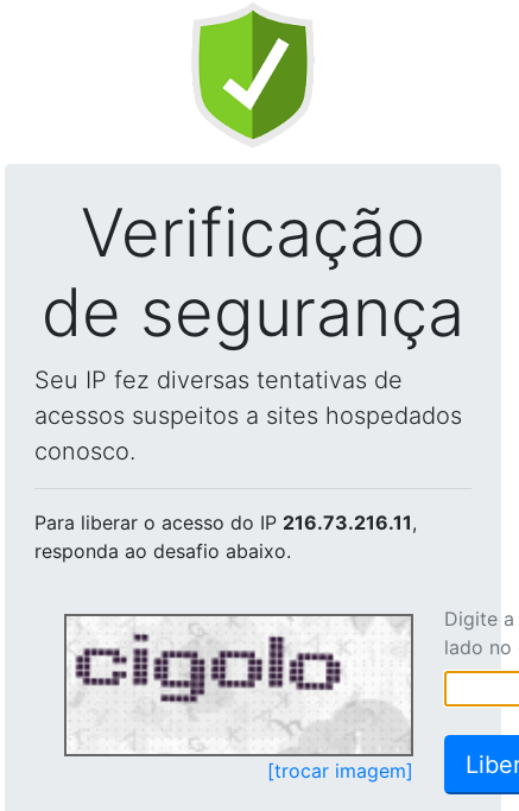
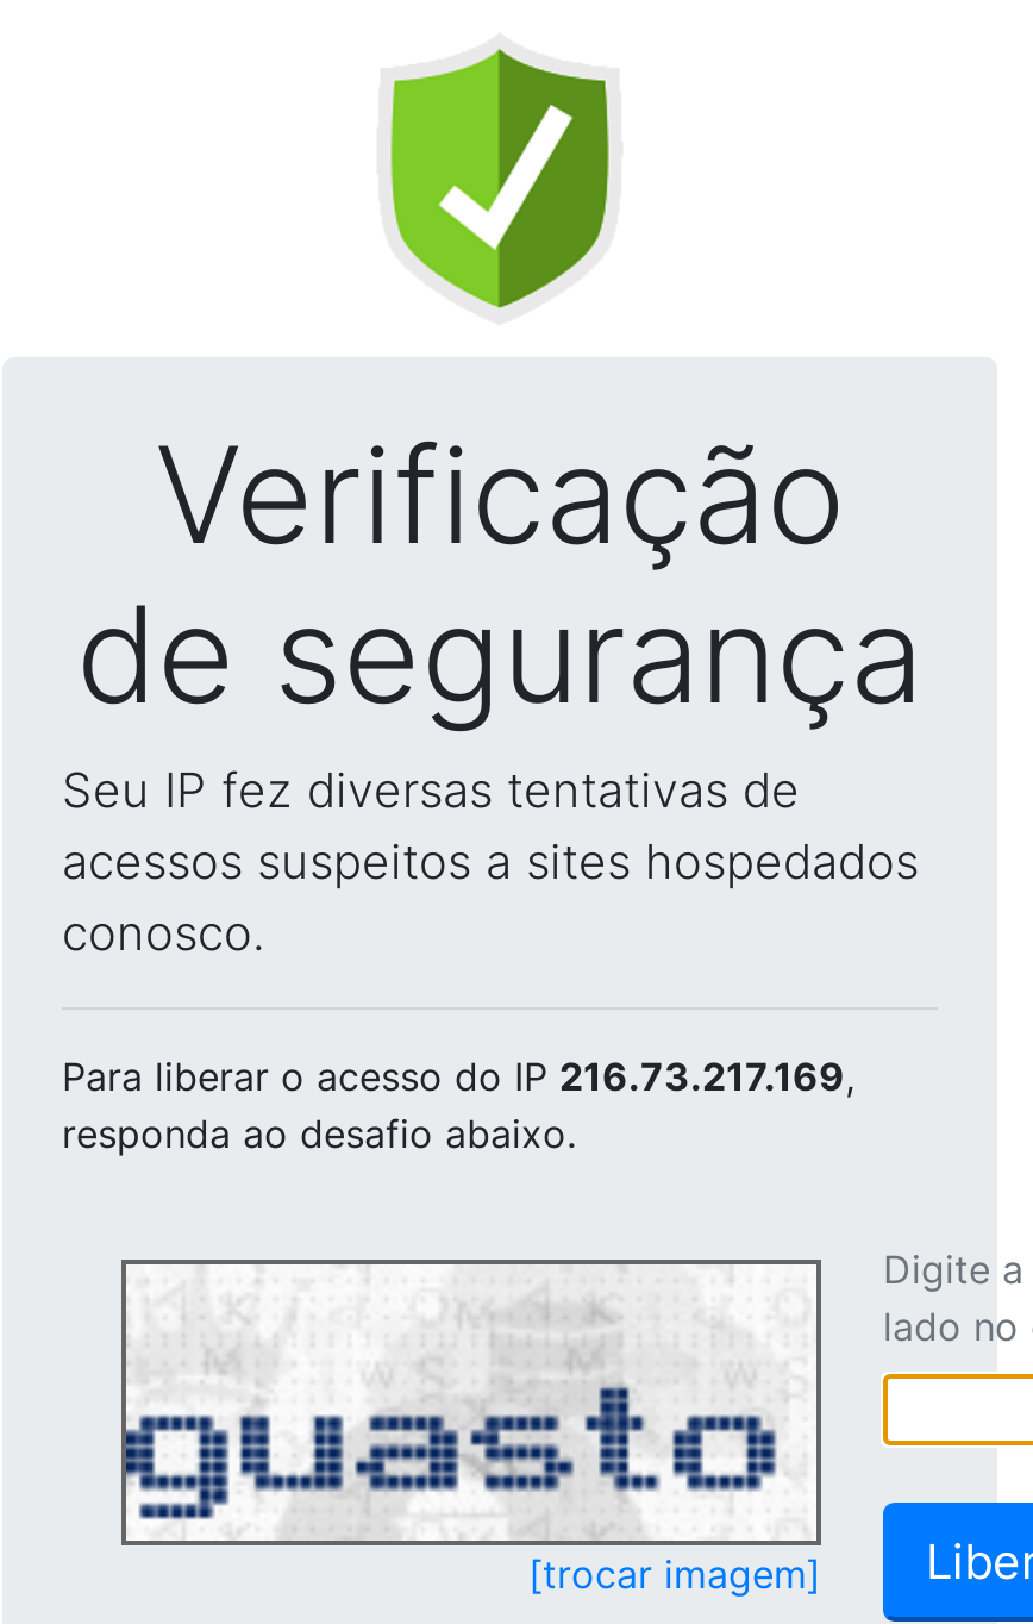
- Para liberar o acesso do IP 216.73.216.11,
+ Para liberar o acesso do IP 216.73.217.169,

- [image]
+ [image]
